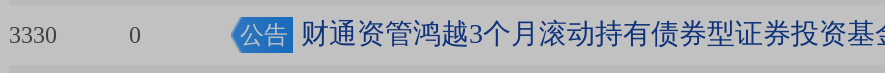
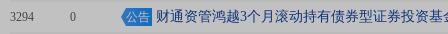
- 3330
+ 3294
